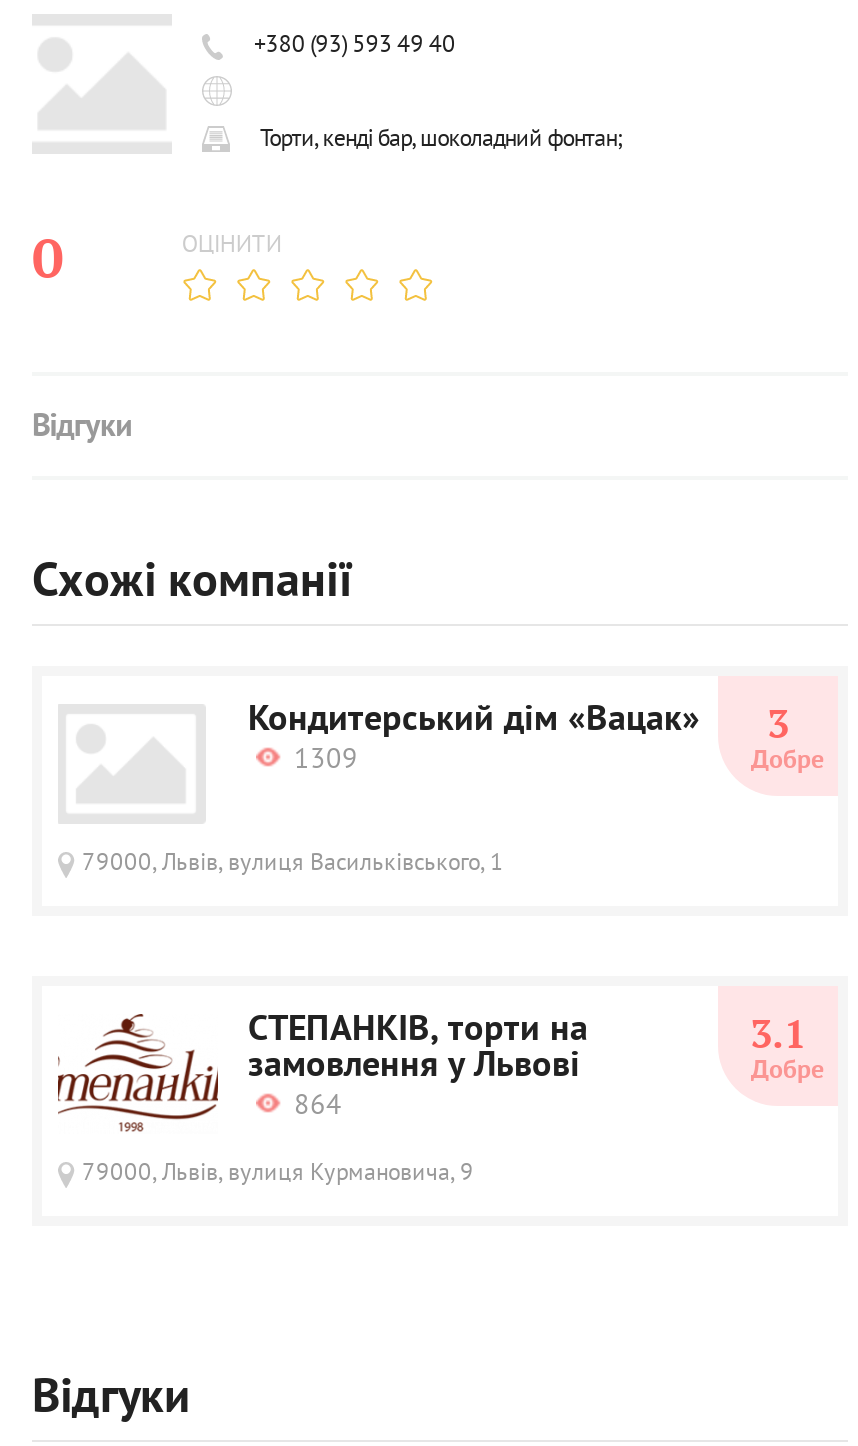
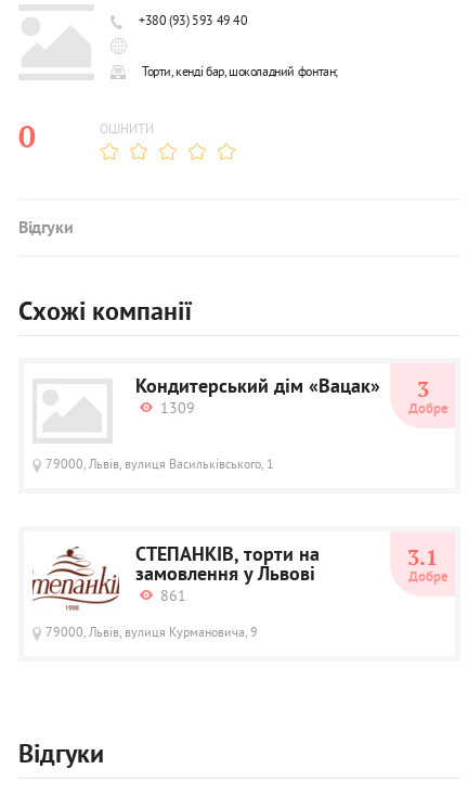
- 864
+ 861
